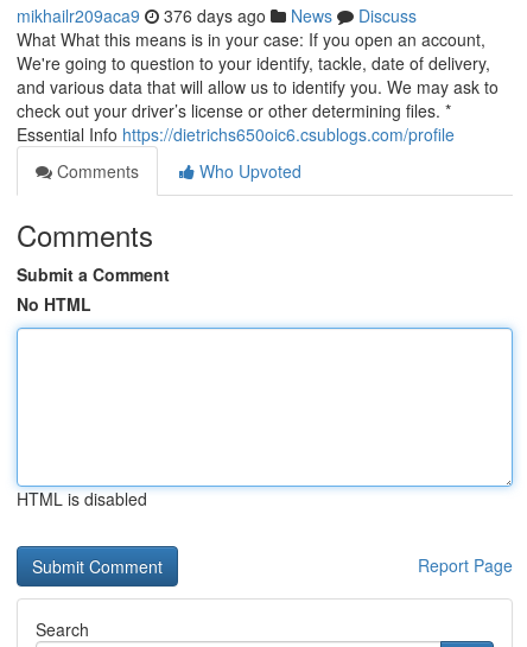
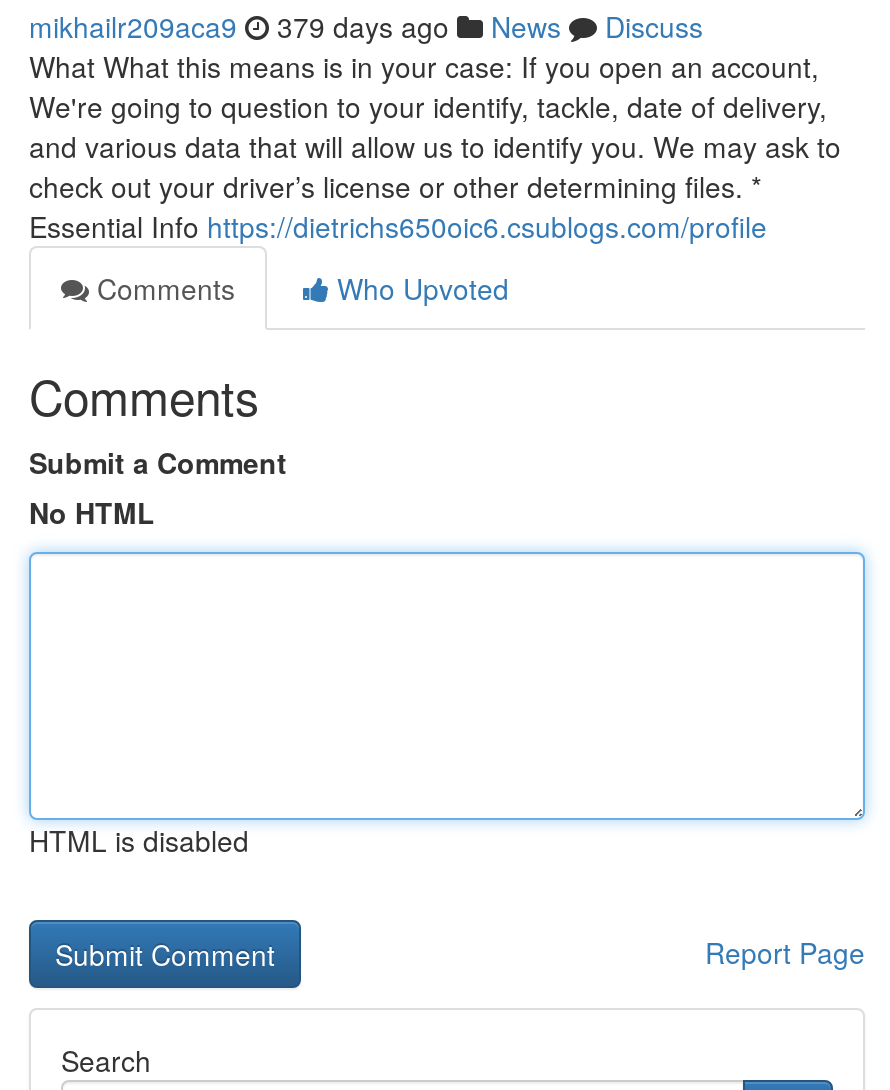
- mikhailr209aca9 376 days ago News Discuss
+ mikhailr209aca9 379 days ago News Discuss
